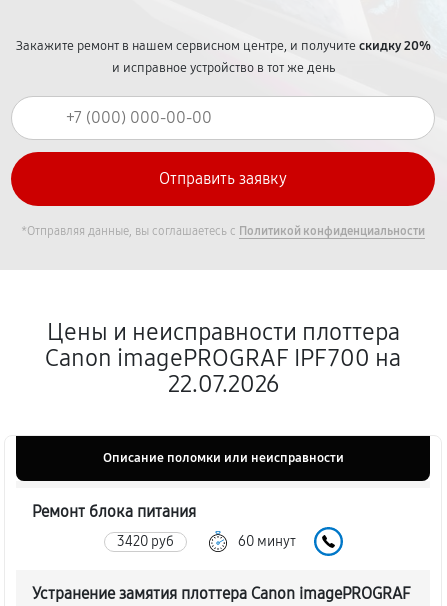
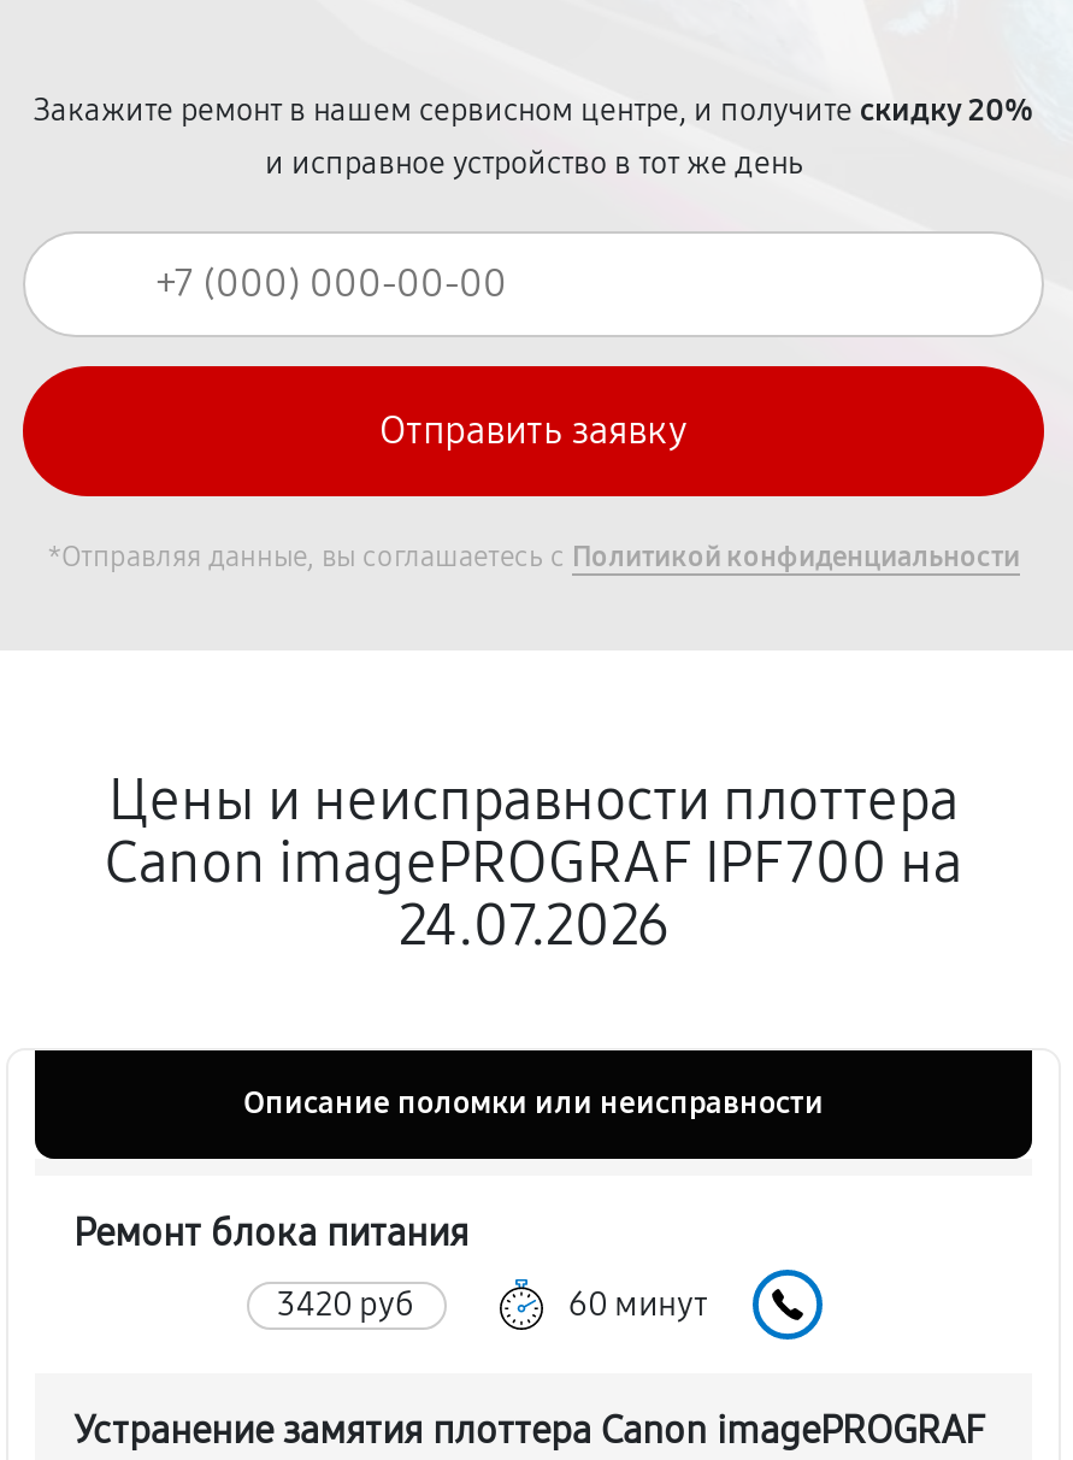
- 22.07.2026
+ 24.07.2026
